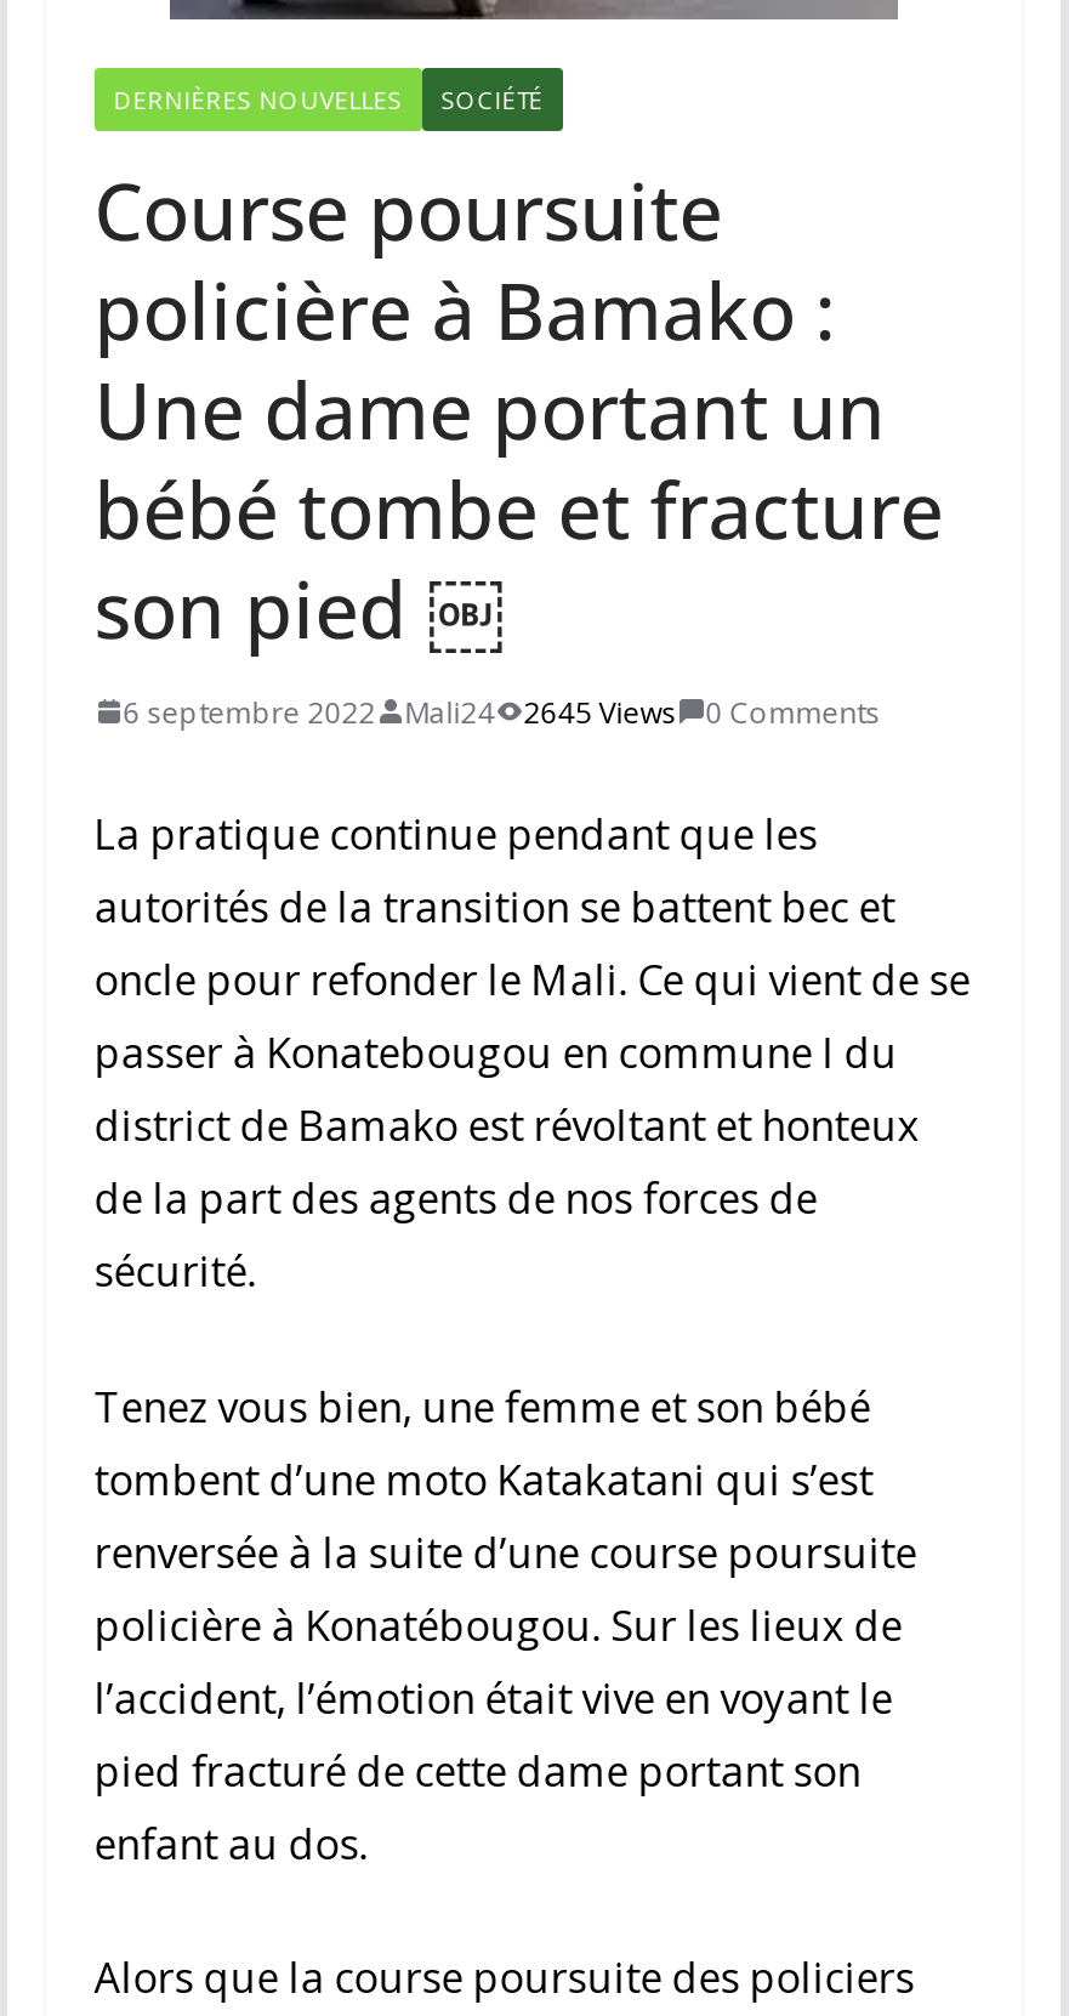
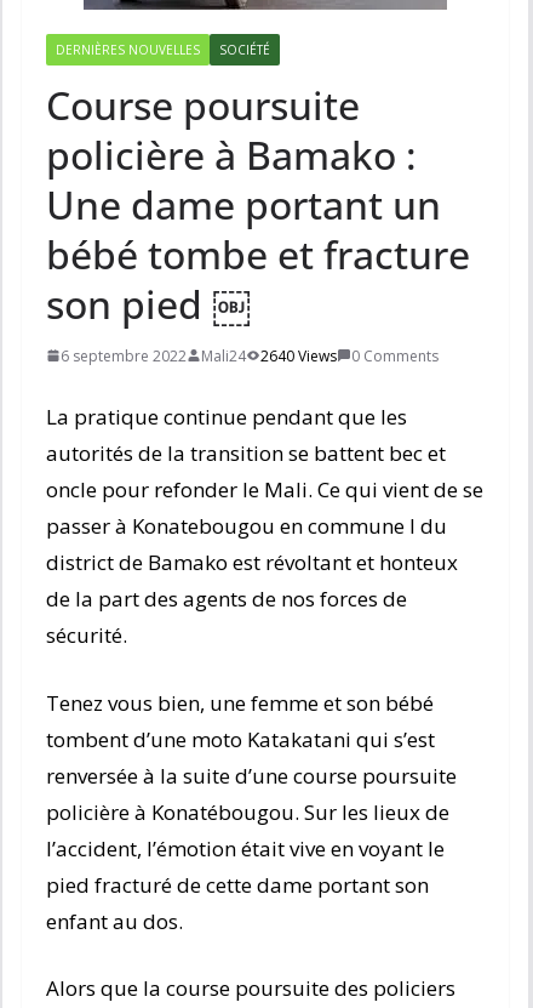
- 6 septembre 2022 Mali24 2645 Views 0 Comments
+ 6 septembre 2022 Mali24 2640 Views 0 Comments
